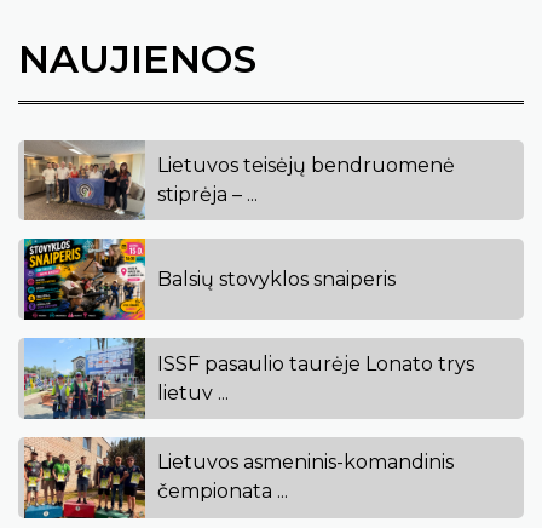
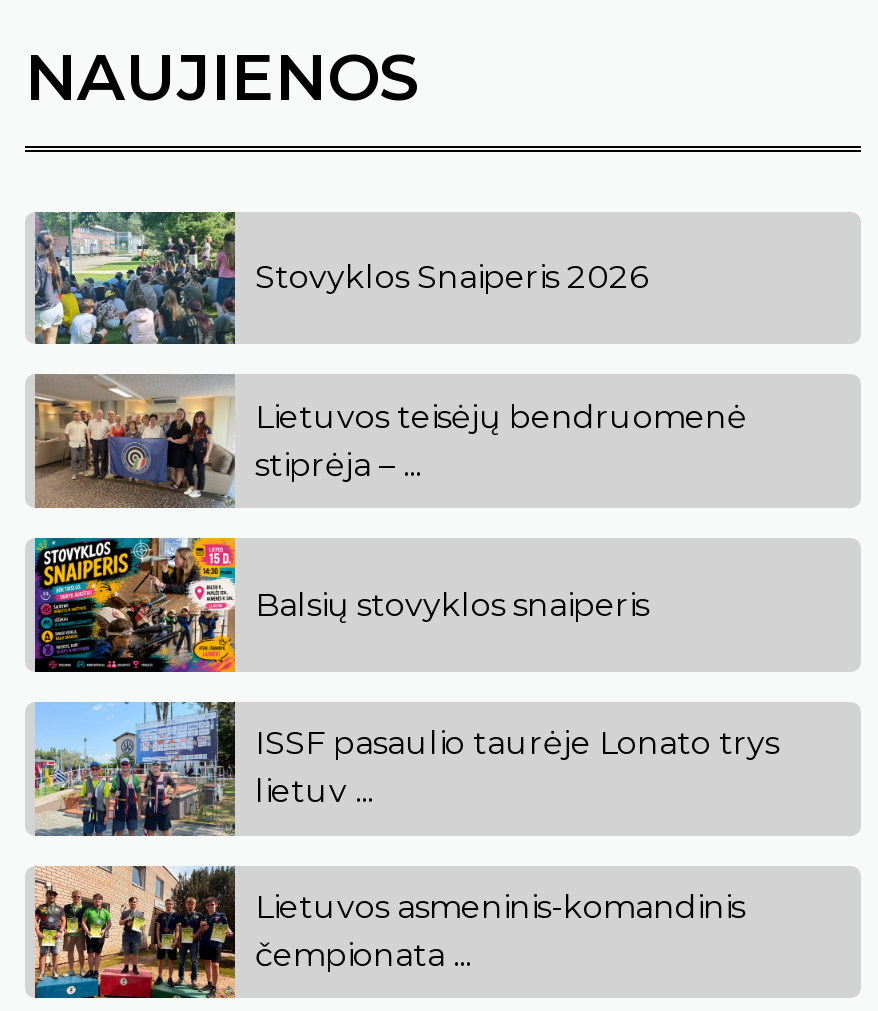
+ [image]
+ Stovyklos Snaiperis 2026
